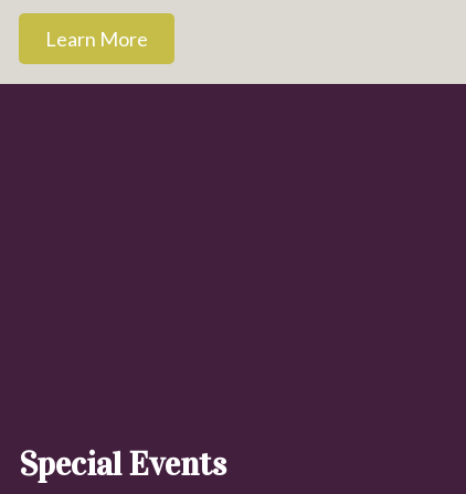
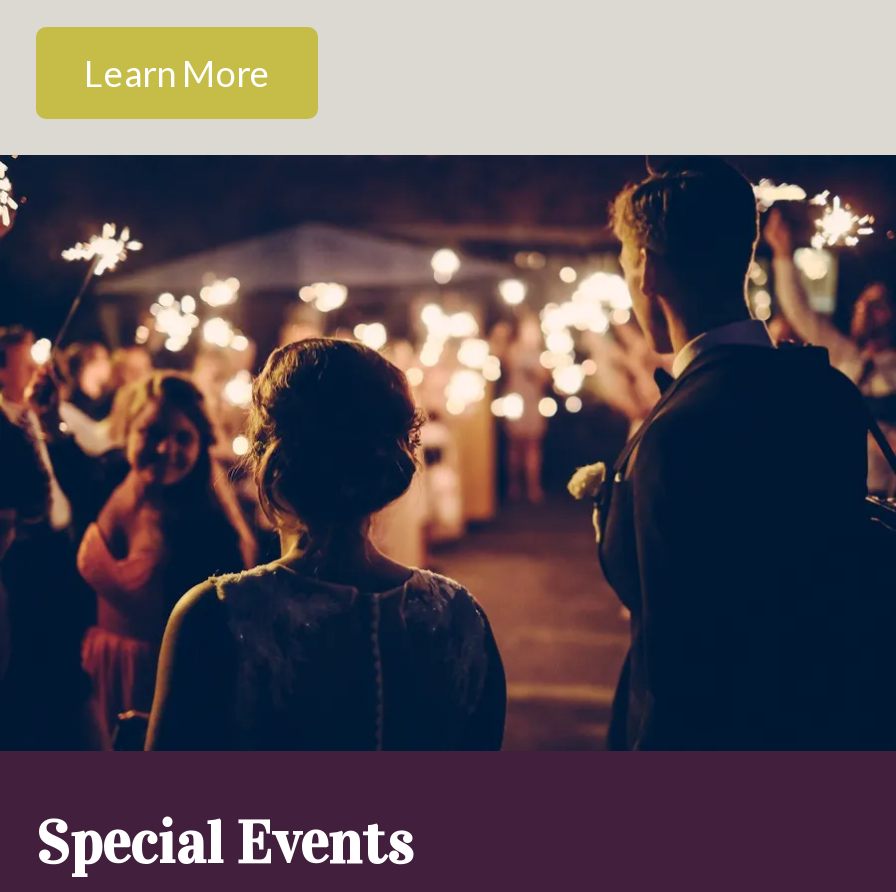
+ [image]
